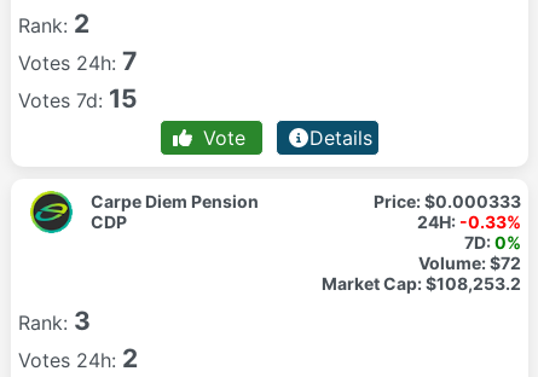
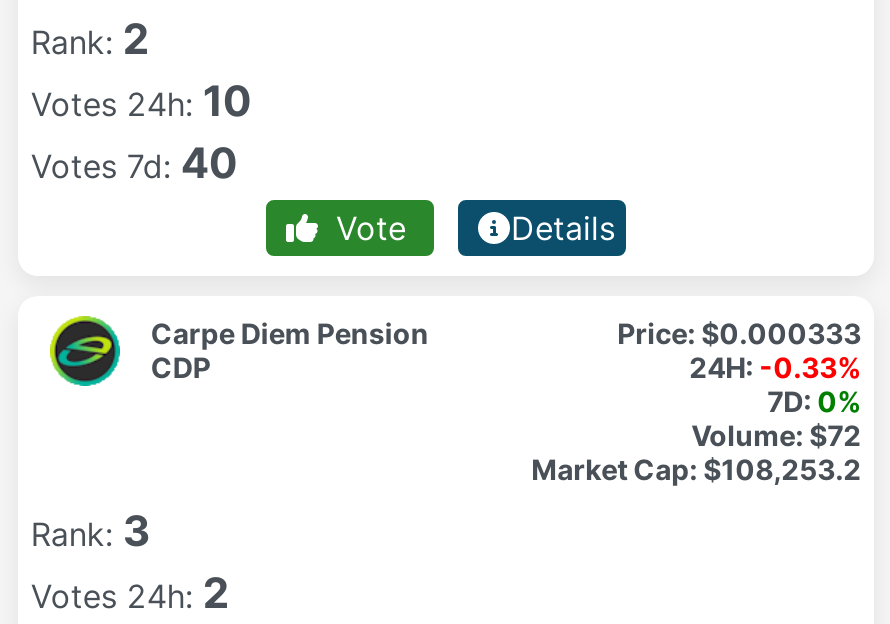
- Votes 24h: 7
+ Votes 24h: 10

- Votes 7d: 15
+ Votes 7d: 40
